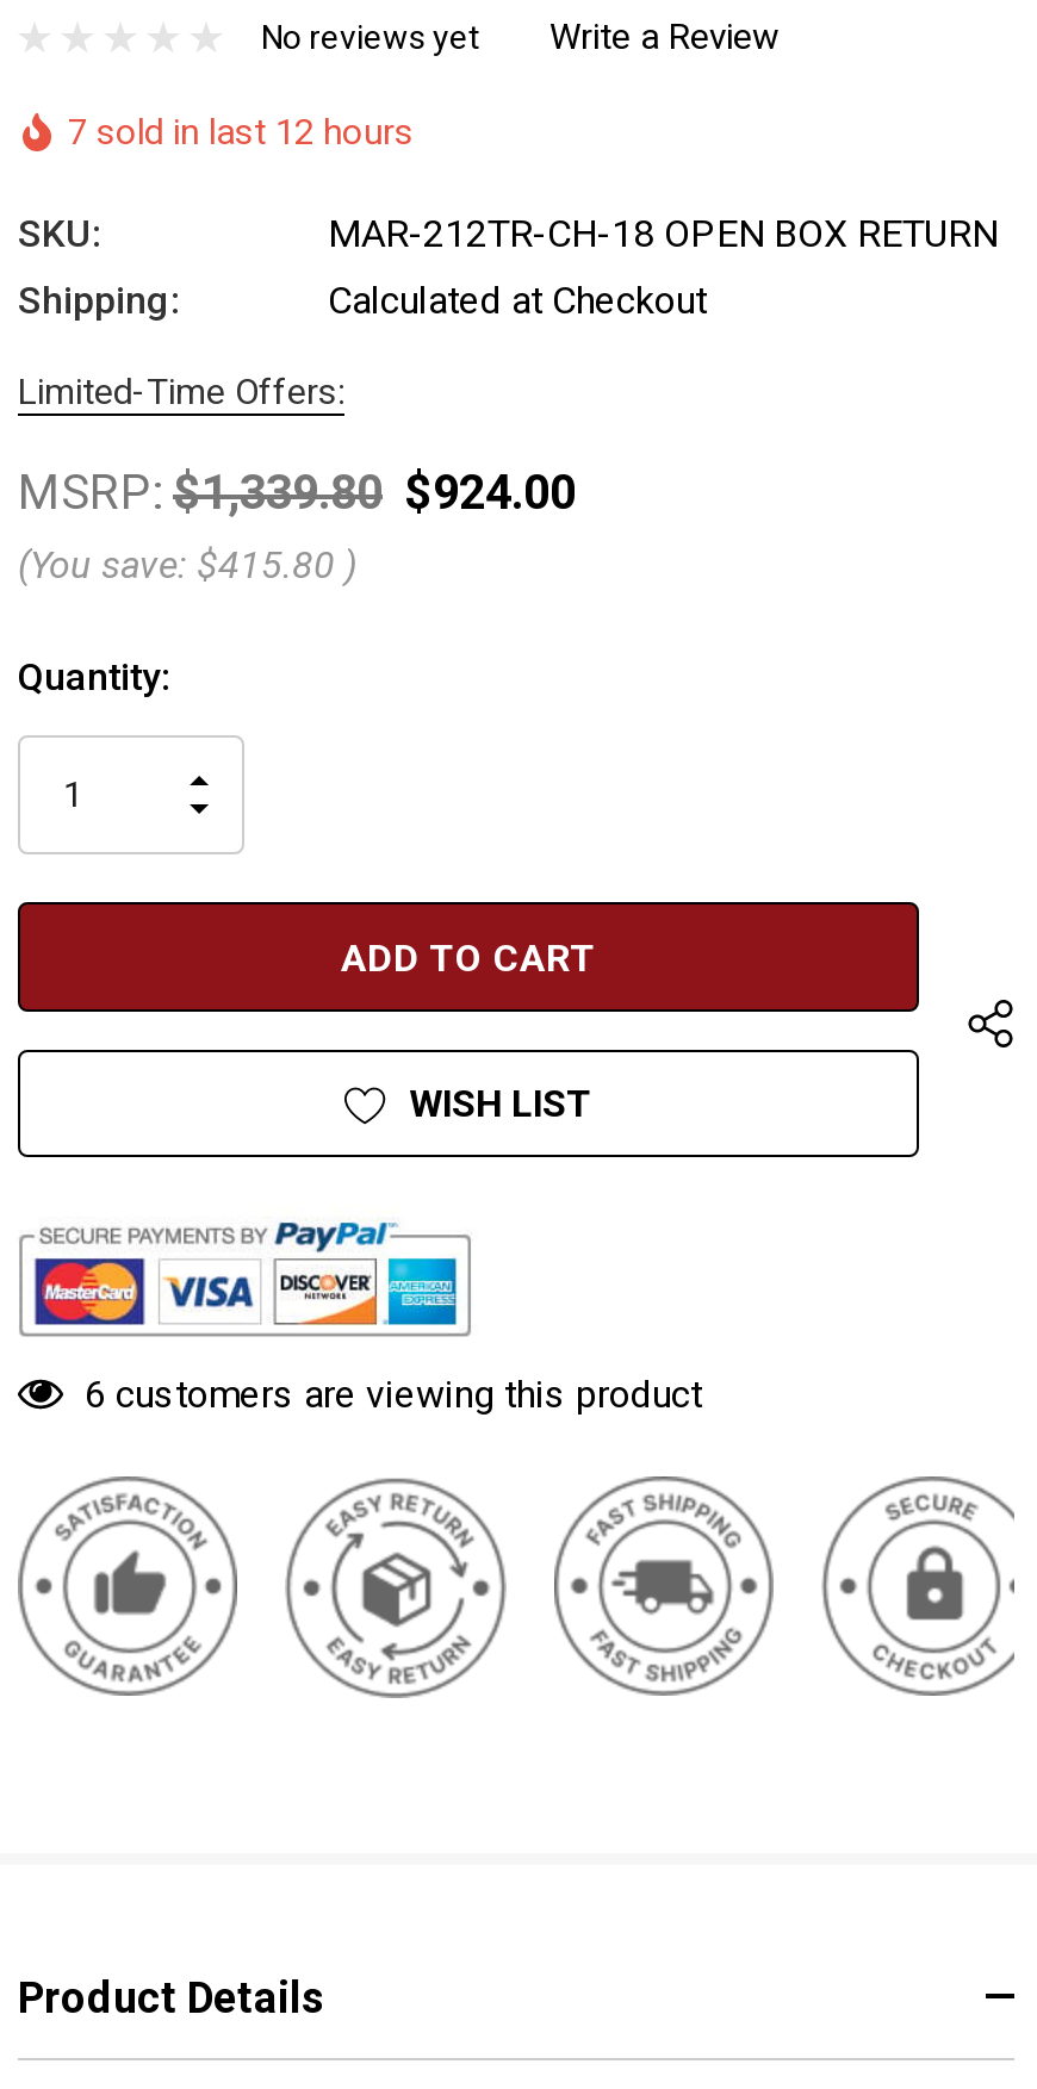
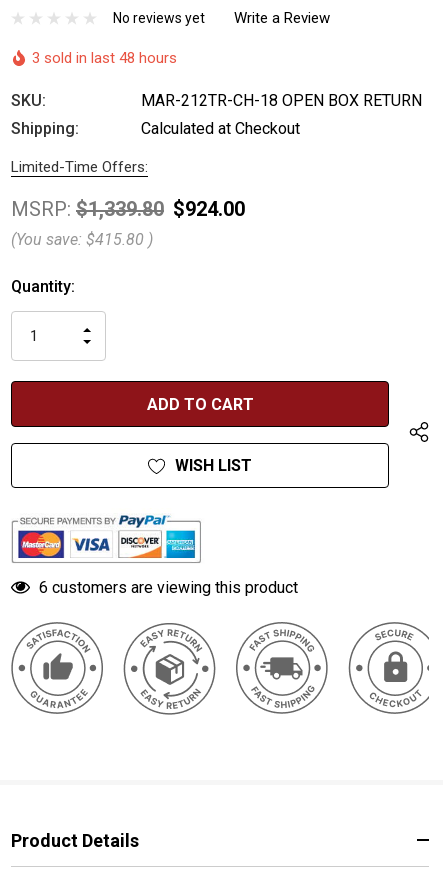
- 7 sold in last 12 hours
+ 3 sold in last 48 hours
